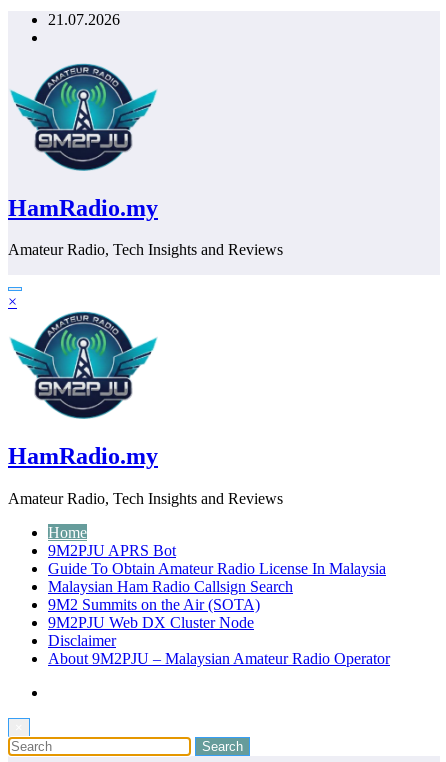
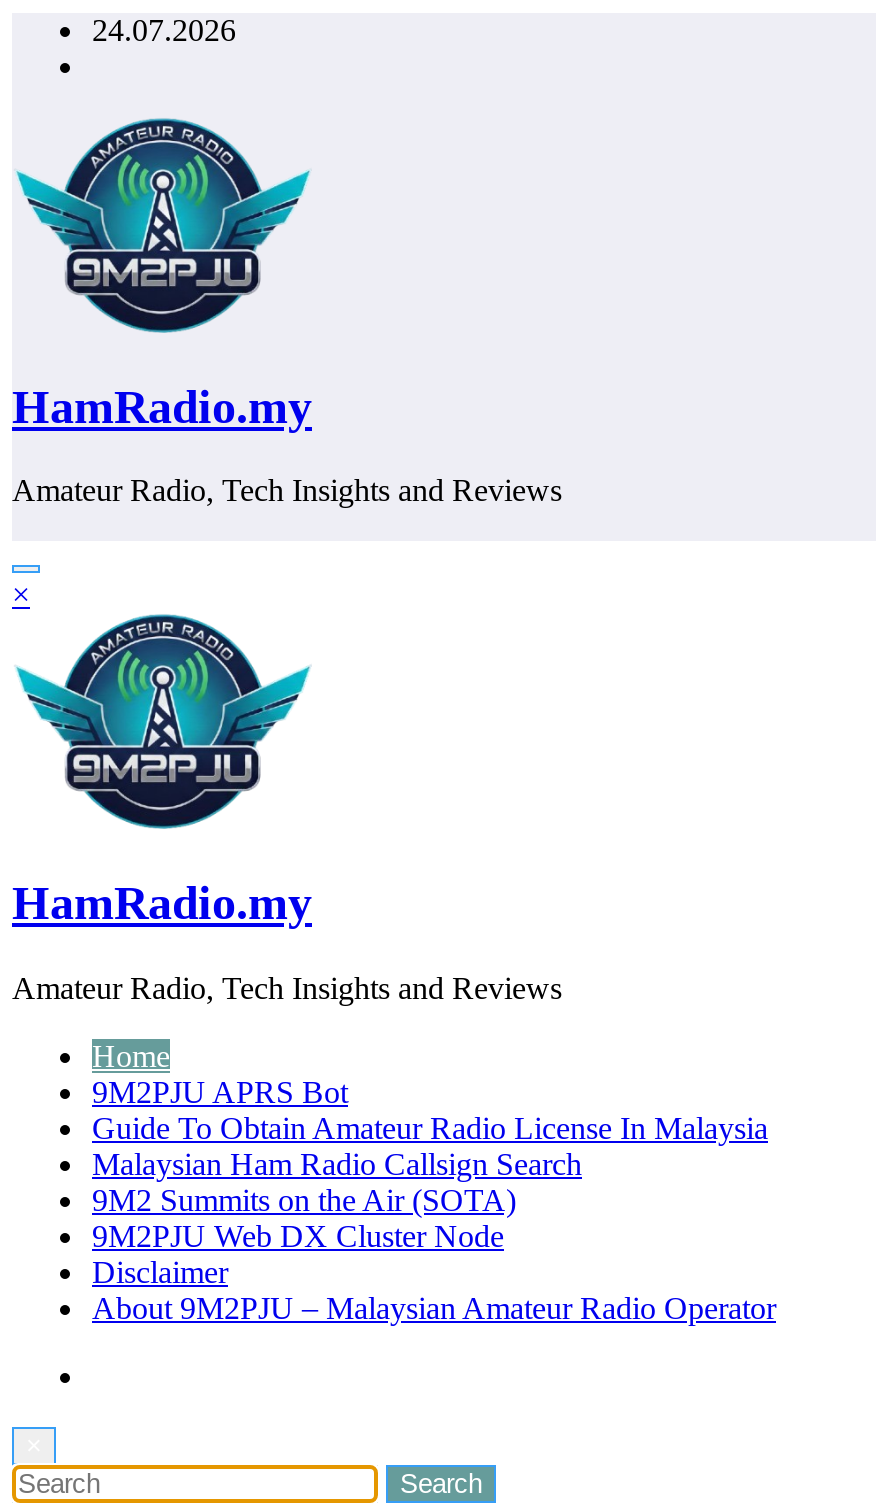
- 21.07.2026
+ 24.07.2026
